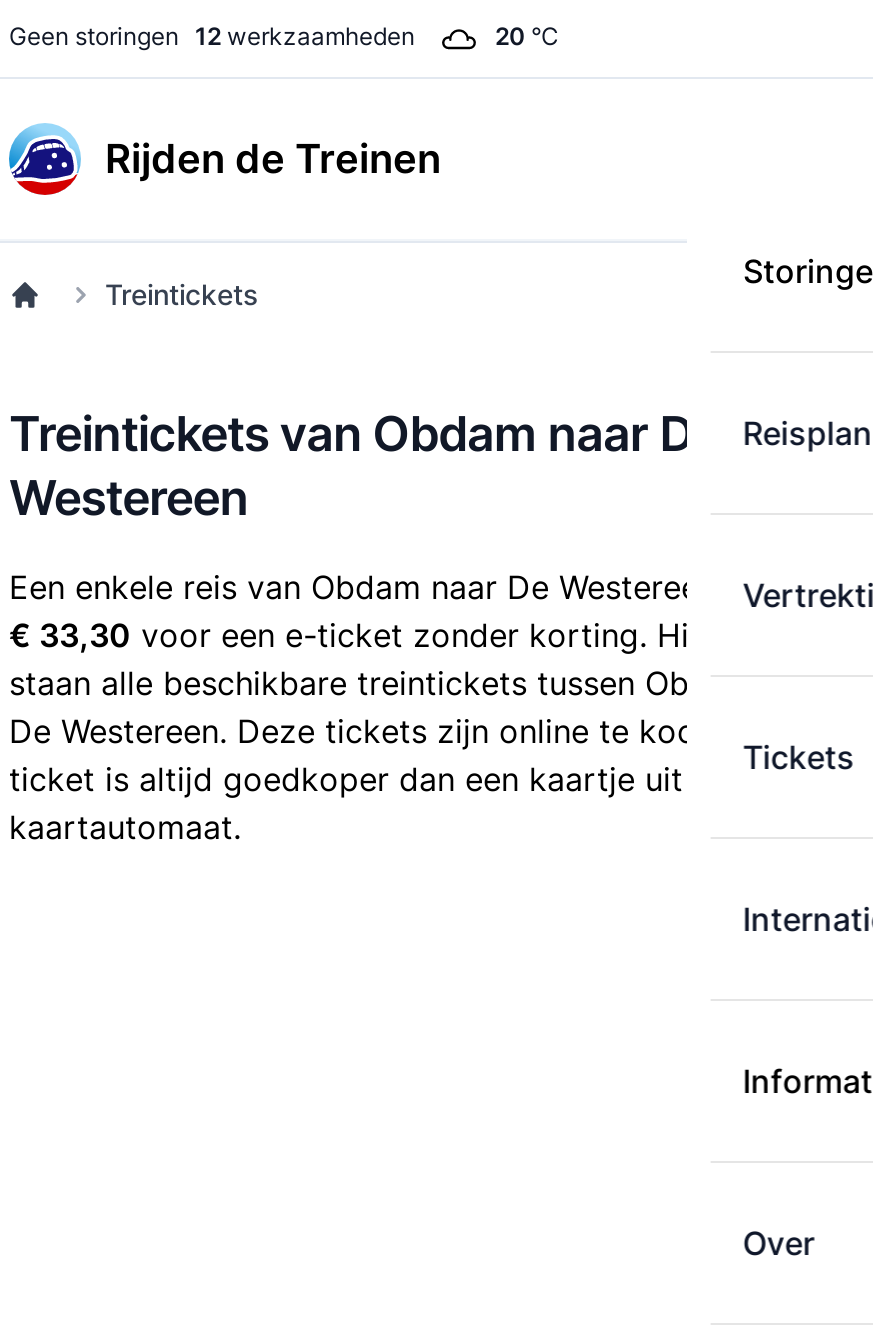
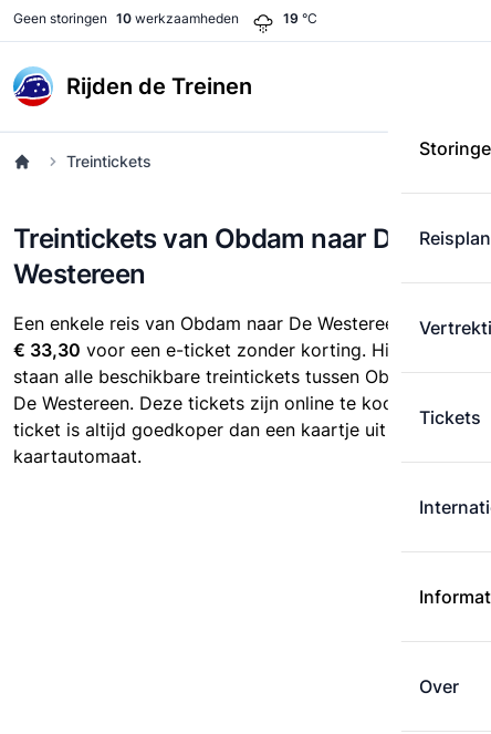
- Geen storingen 12 werkzaamheden
+ Geen storingen 10 werkzaamheden

- 20 °C
+ 19 °C
